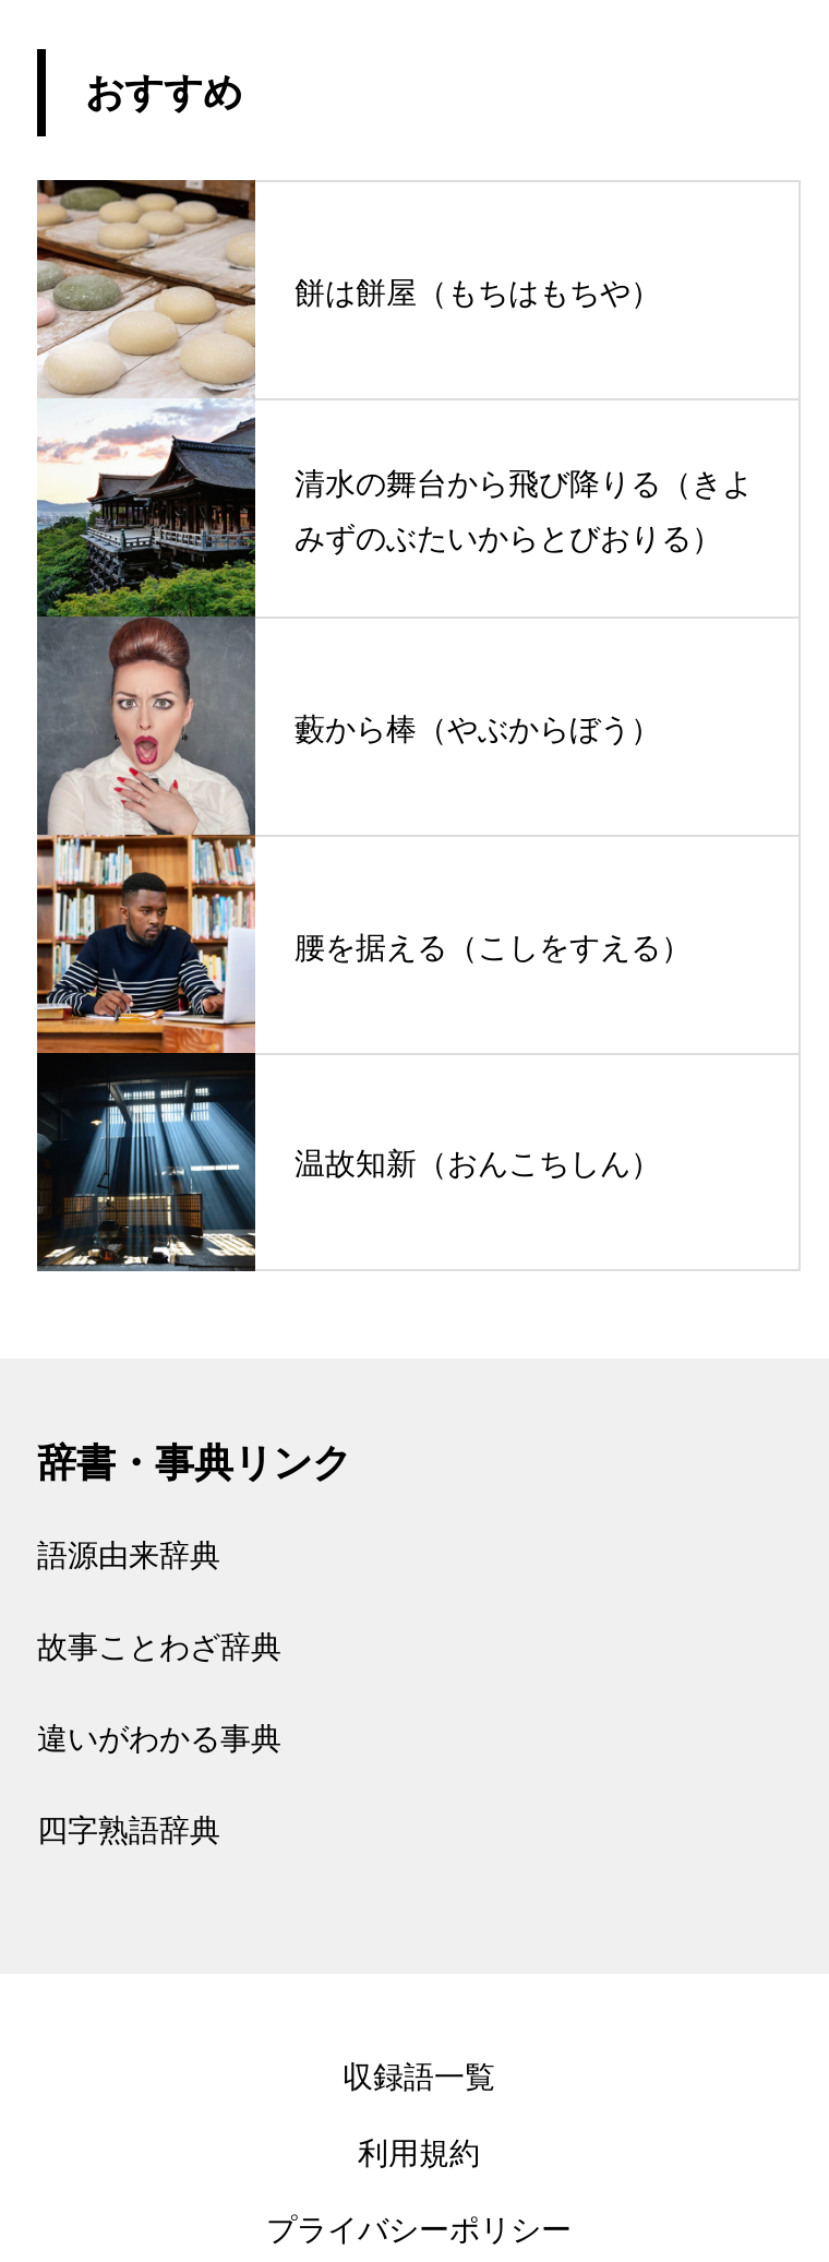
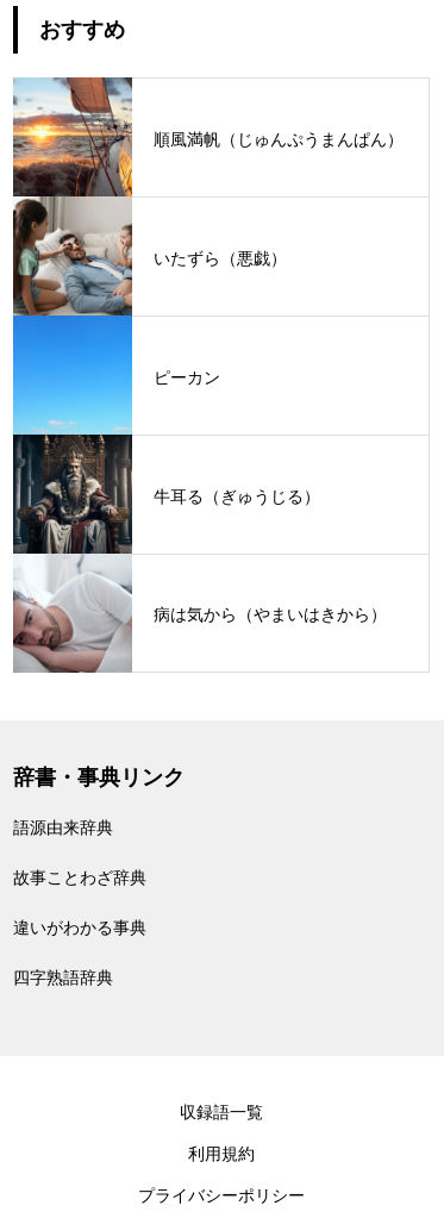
- [image]
- 餅は餅屋（もちはもちや）
+ [image]
+ 順風満帆（じゅんぷうまんぱん）

- 清水の舞台から飛び降りる（きよ
- みずのぶたいからとびおりる）
+ いたずら（悪戯）

- 藪から棒（やぶからぼう）
+ ピーカン

- 腰を据える（こしをすえる）
+ 牛耳る（ぎゅうじる）

- 温故知新（おんこちしん）
+ 病は気から（やまいはきから）
